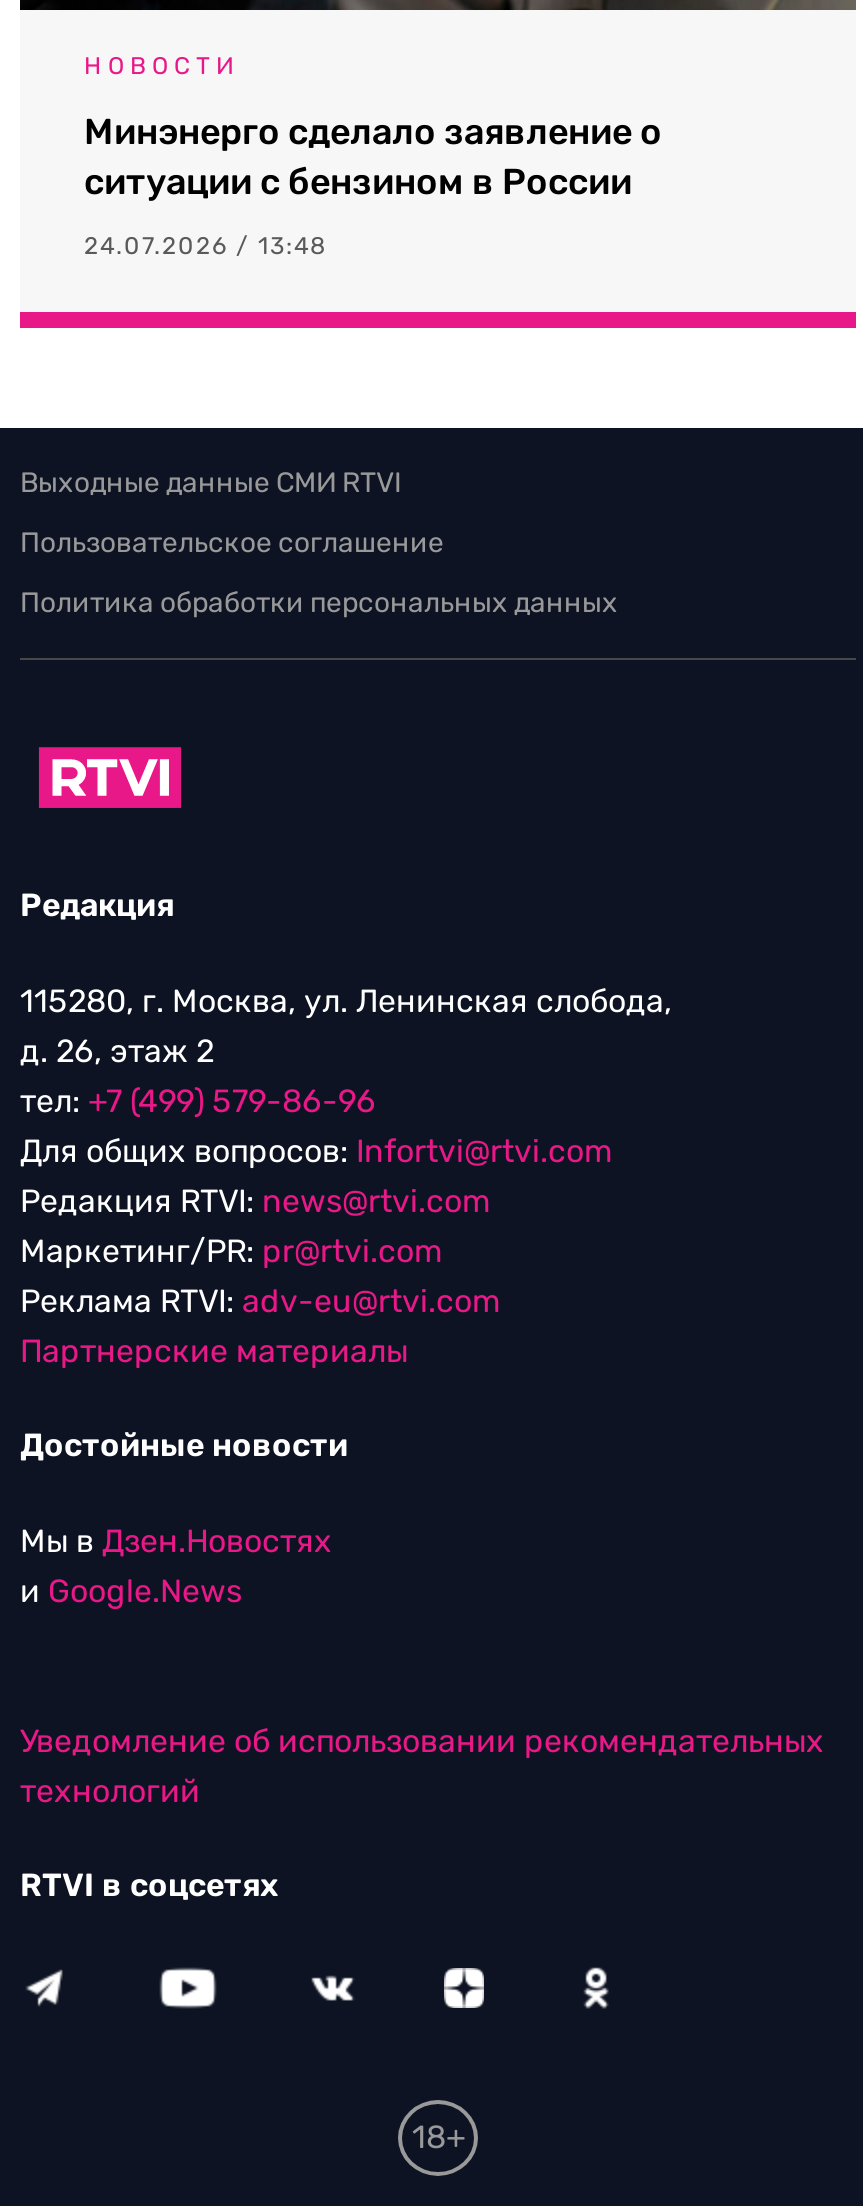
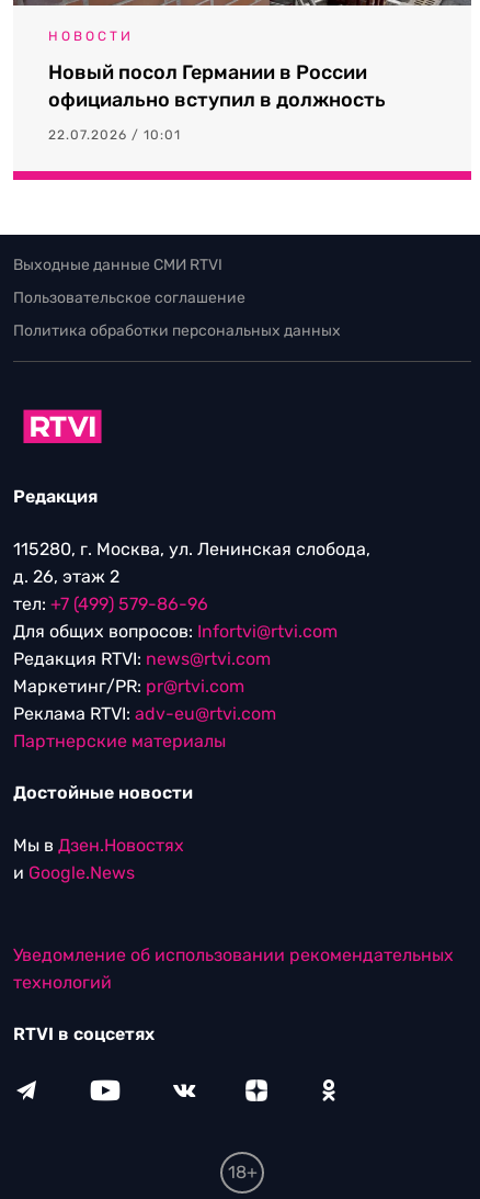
- Минэнерго сделало заявление о
- ситуации с бензином в России
+ Новый посол Германии в России
+ официально вступил в должность

- 24.07.2026 / 13:48
+ 22.07.2026 / 10:01
